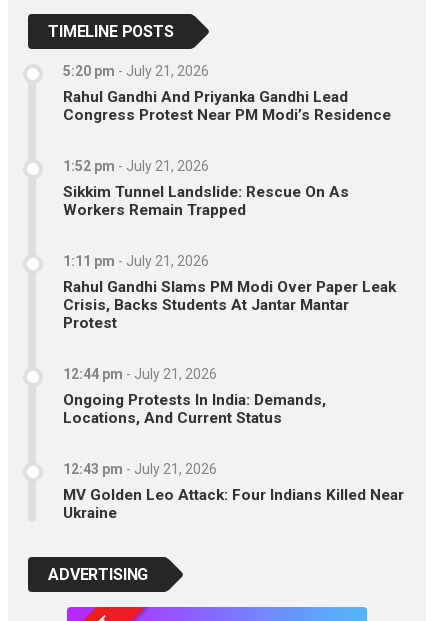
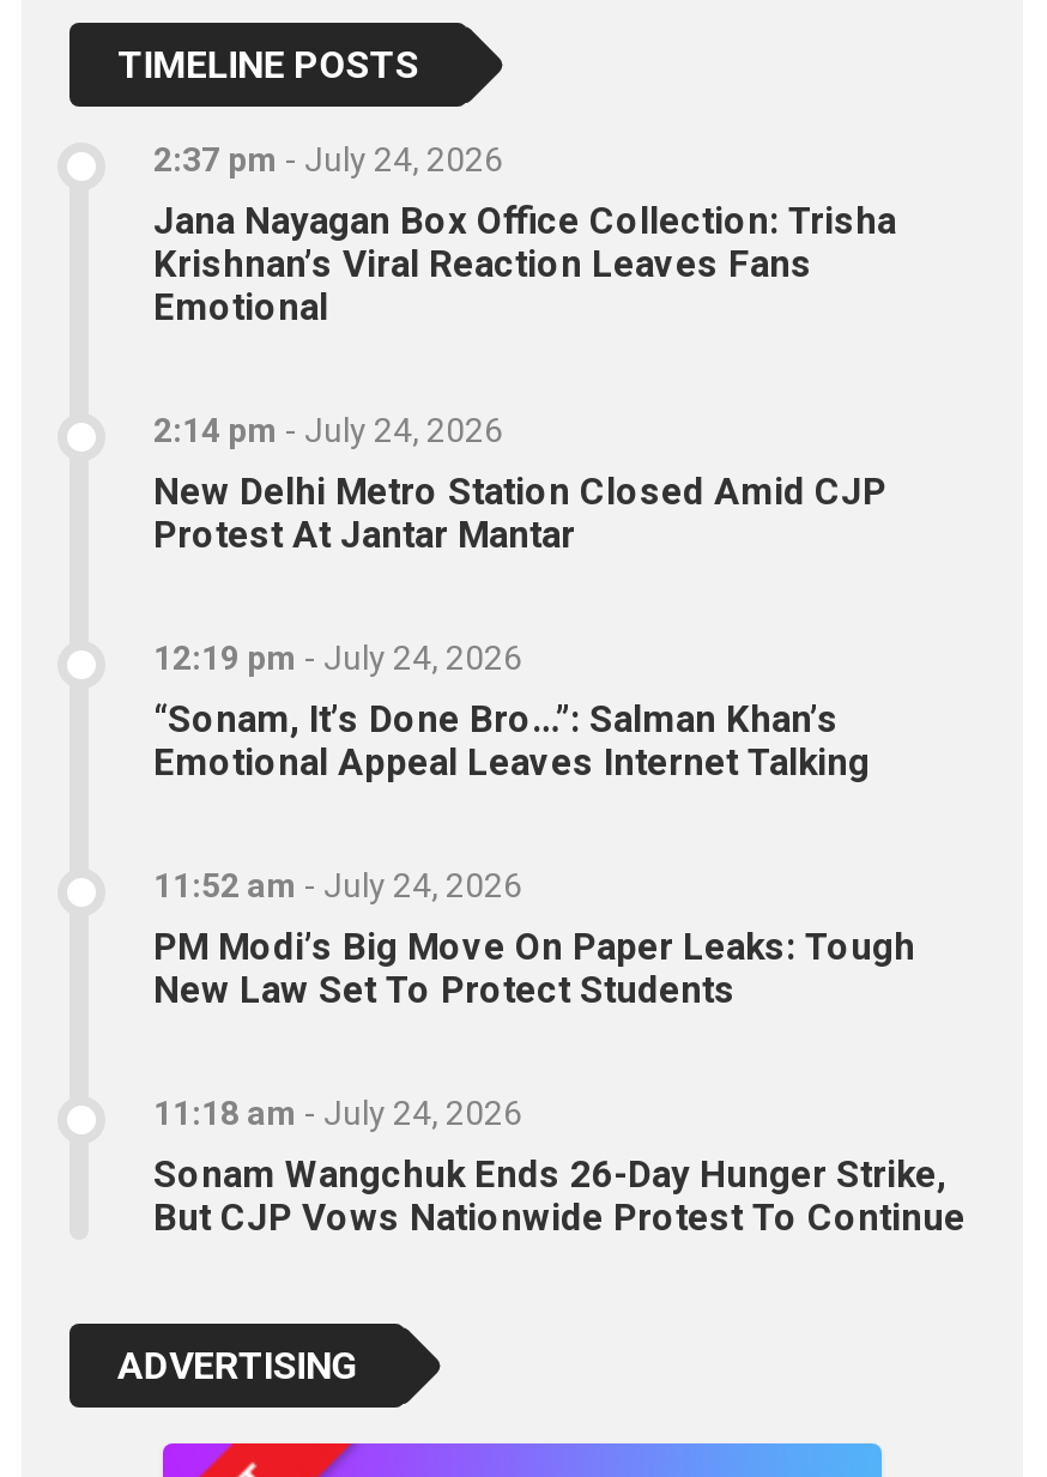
- 5:20 pm - July 21, 2026
+ 2:37 pm - July 24, 2026

- Rahul Gandhi And Priyanka Gandhi Lead
- Congress Protest Near PM Modi’s Residence
+ Jana Nayagan Box Office Collection: Trisha
+ Krishnan’s Viral Reaction Leaves Fans
+ Emotional

- 1:52 pm - July 21, 2026
+ 2:14 pm - July 24, 2026

- Sikkim Tunnel Landslide: Rescue On As
- Workers Remain Trapped
+ New Delhi Metro Station Closed Amid CJP
+ Protest At Jantar Mantar

- 1:11 pm - July 21, 2026
+ 12:19 pm - July 24, 2026

- Rahul Gandhi Slams PM Modi Over Paper Leak
- Crisis, Backs Students At Jantar Mantar
- Protest
+ “Sonam, It’s Done Bro…”: Salman Khan’s
+ Emotional Appeal Leaves Internet Talking

- 12:44 pm - July 21, 2026
+ 11:52 am - July 24, 2026

- Ongoing Protests In India: Demands,
- Locations, And Current Status
+ PM Modi’s Big Move On Paper Leaks: Tough
+ New Law Set To Protect Students

- 12:43 pm - July 21, 2026
+ 11:18 am - July 24, 2026

- MV Golden Leo Attack: Four Indians Killed Near
- Ukraine
+ Sonam Wangchuk Ends 26-Day Hunger Strike,
+ But CJP Vows Nationwide Protest To Continue
